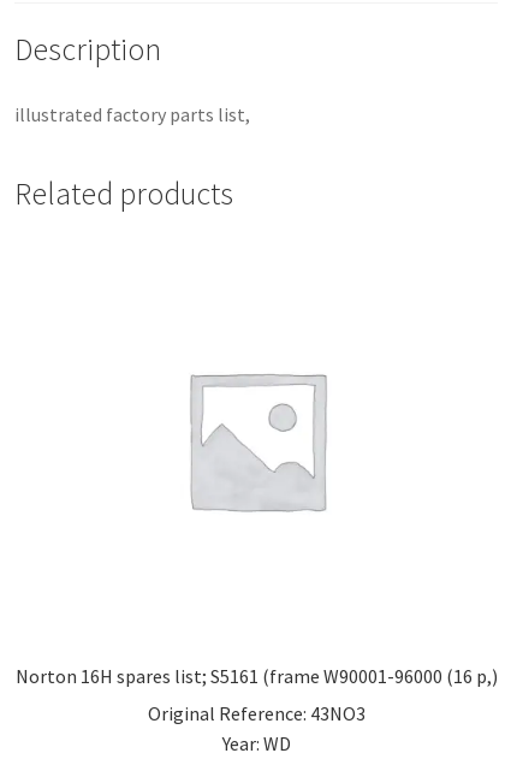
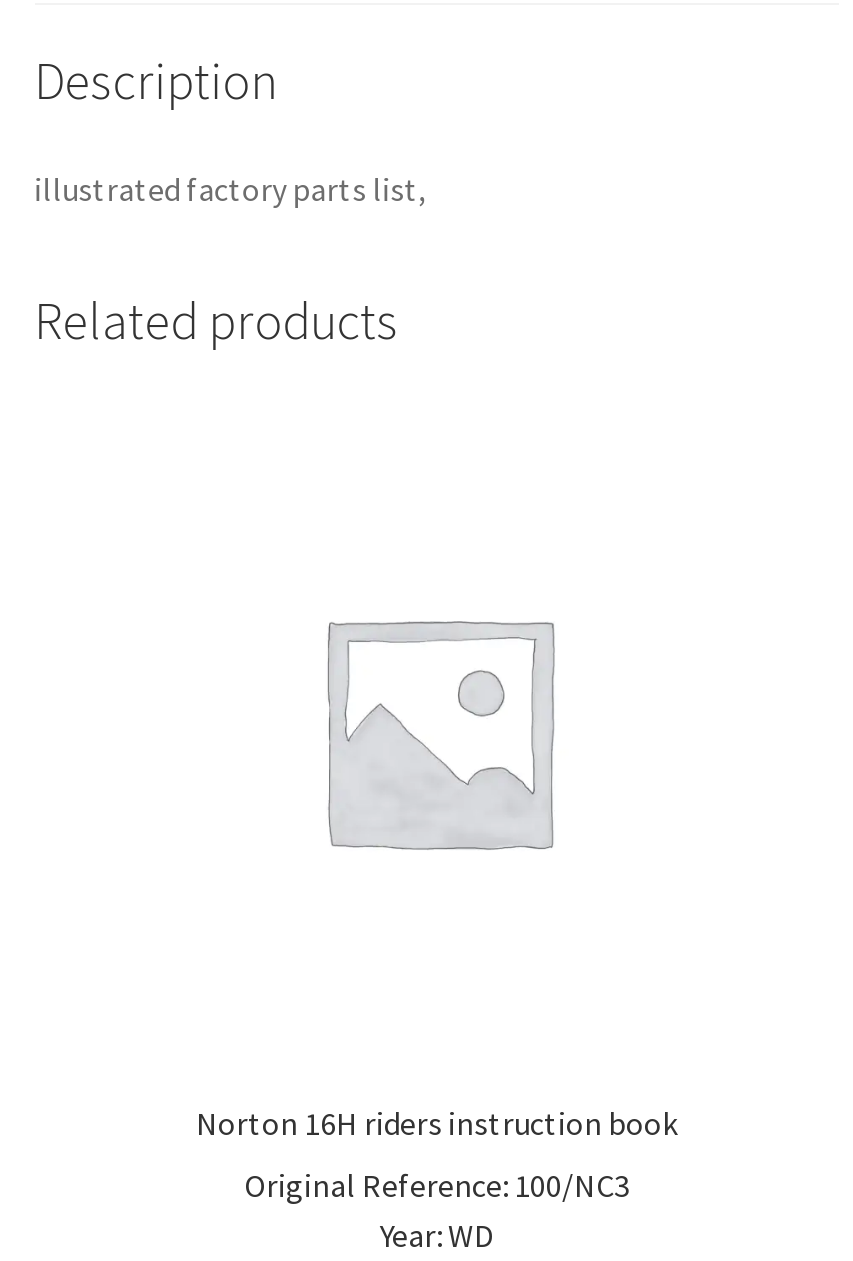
- Norton 16H spares list; S5161 (frame W90001-96000 (16 p,)
+ Norton 16H riders instruction book

- Original Reference: 43NO3
+ Original Reference: 100/NC3
